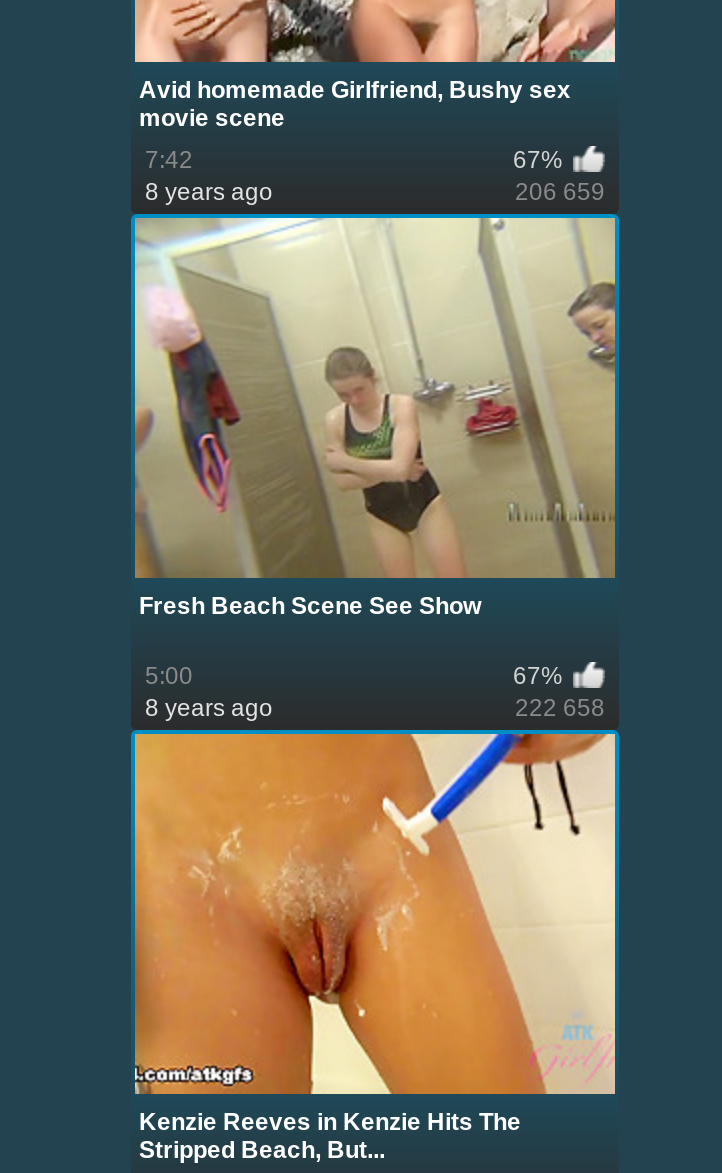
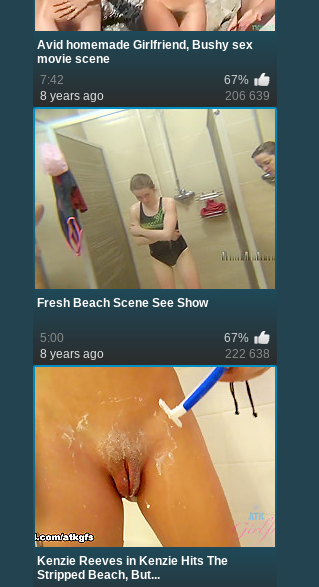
- 206 659
+ 206 639

- 222 658
+ 222 638
